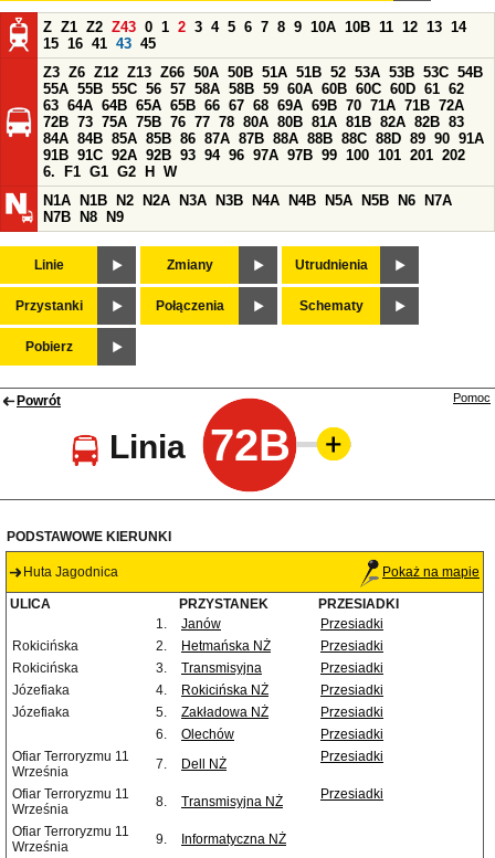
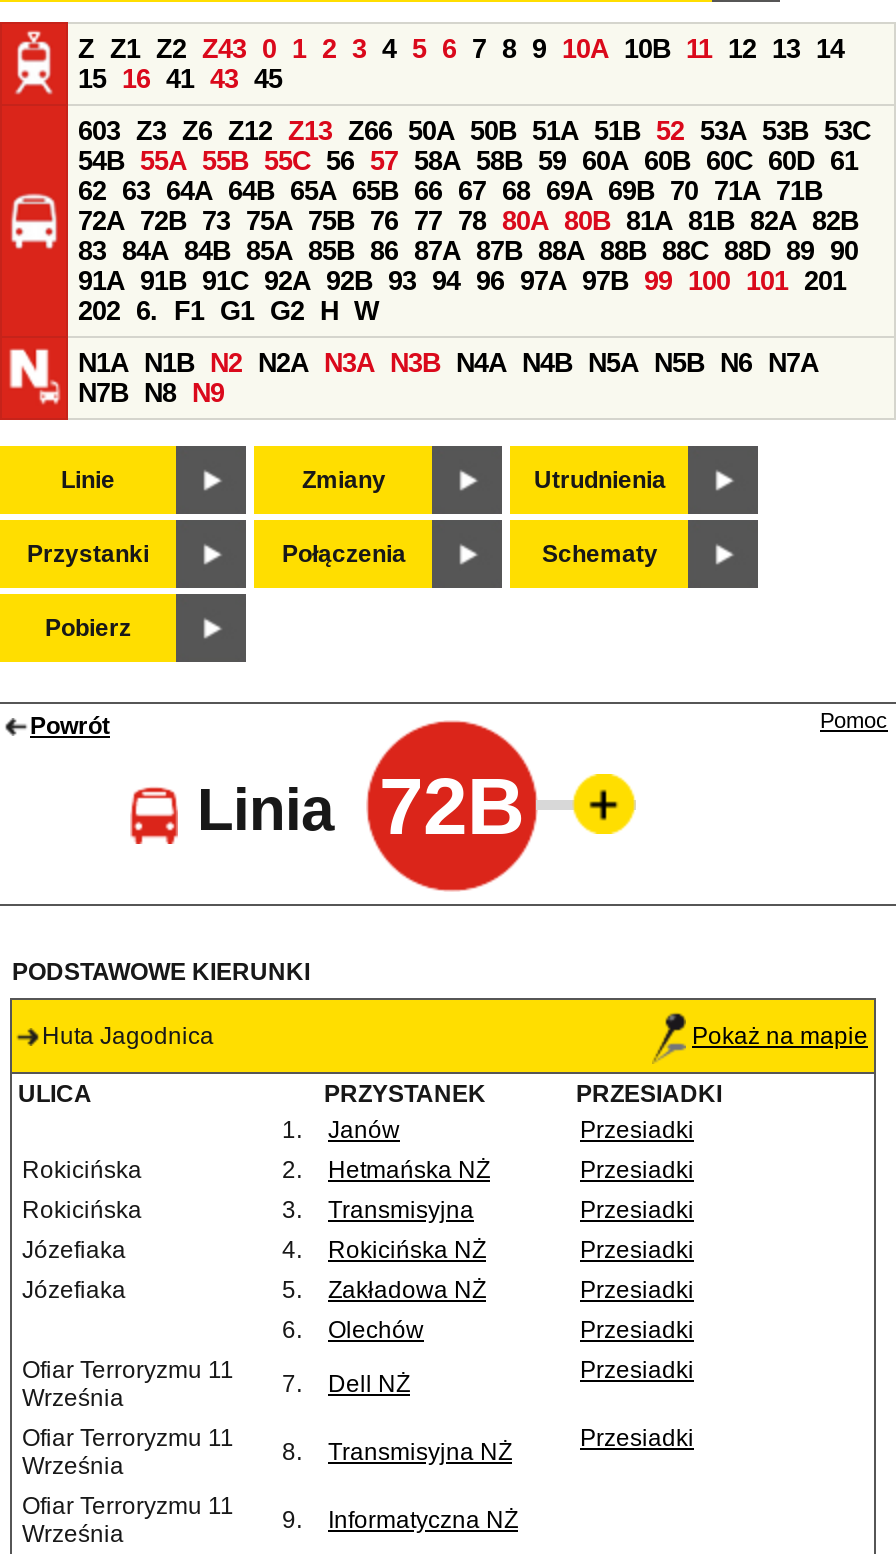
- Z3 Z6 Z12 Z13 Z66 50A 50B 51A 51B 52 53A 53B 53C 54B
- 55A 55B 55C 56 57 58A 58B 59 60A 60B 60C 60D 61 62
- 63 64A 64B 65A 65B 66 67 68 69A 69B 70 71A 71B 72A
- 72B 73 75A 75B 76 77 78 80A 80B 81A 81B 82A 82B 83
- 84A 84B 85A 85B 86 87A 87B 88A 88B 88C 88D 89 90 91A
- 91B 91C 92A 92B 93 94 96 97A 97B 99 100 101 201 202
- 6. F1 G1 G2 H W
+ 603 Z3 Z6 Z12 Z13 Z66 50A 50B 51A 51B 52 53A 53B 53C
+ 54B 55A 55B 55C 56 57 58A 58B 59 60A 60B 60C 60D 61
+ 62 63 64A 64B 65A 65B 66 67 68 69A 69B 70 71A 71B
+ 72A 72B 73 75A 75B 76 77 78 80A 80B 81A 81B 82A 82B
+ 83 84A 84B 85A 85B 86 87A 87B 88A 88B 88C 88D 89 90
+ 91A 91B 91C 92A 92B 93 94 96 97A 97B 99 100 101 201
+ 202 6. F1 G1 G2 H W
